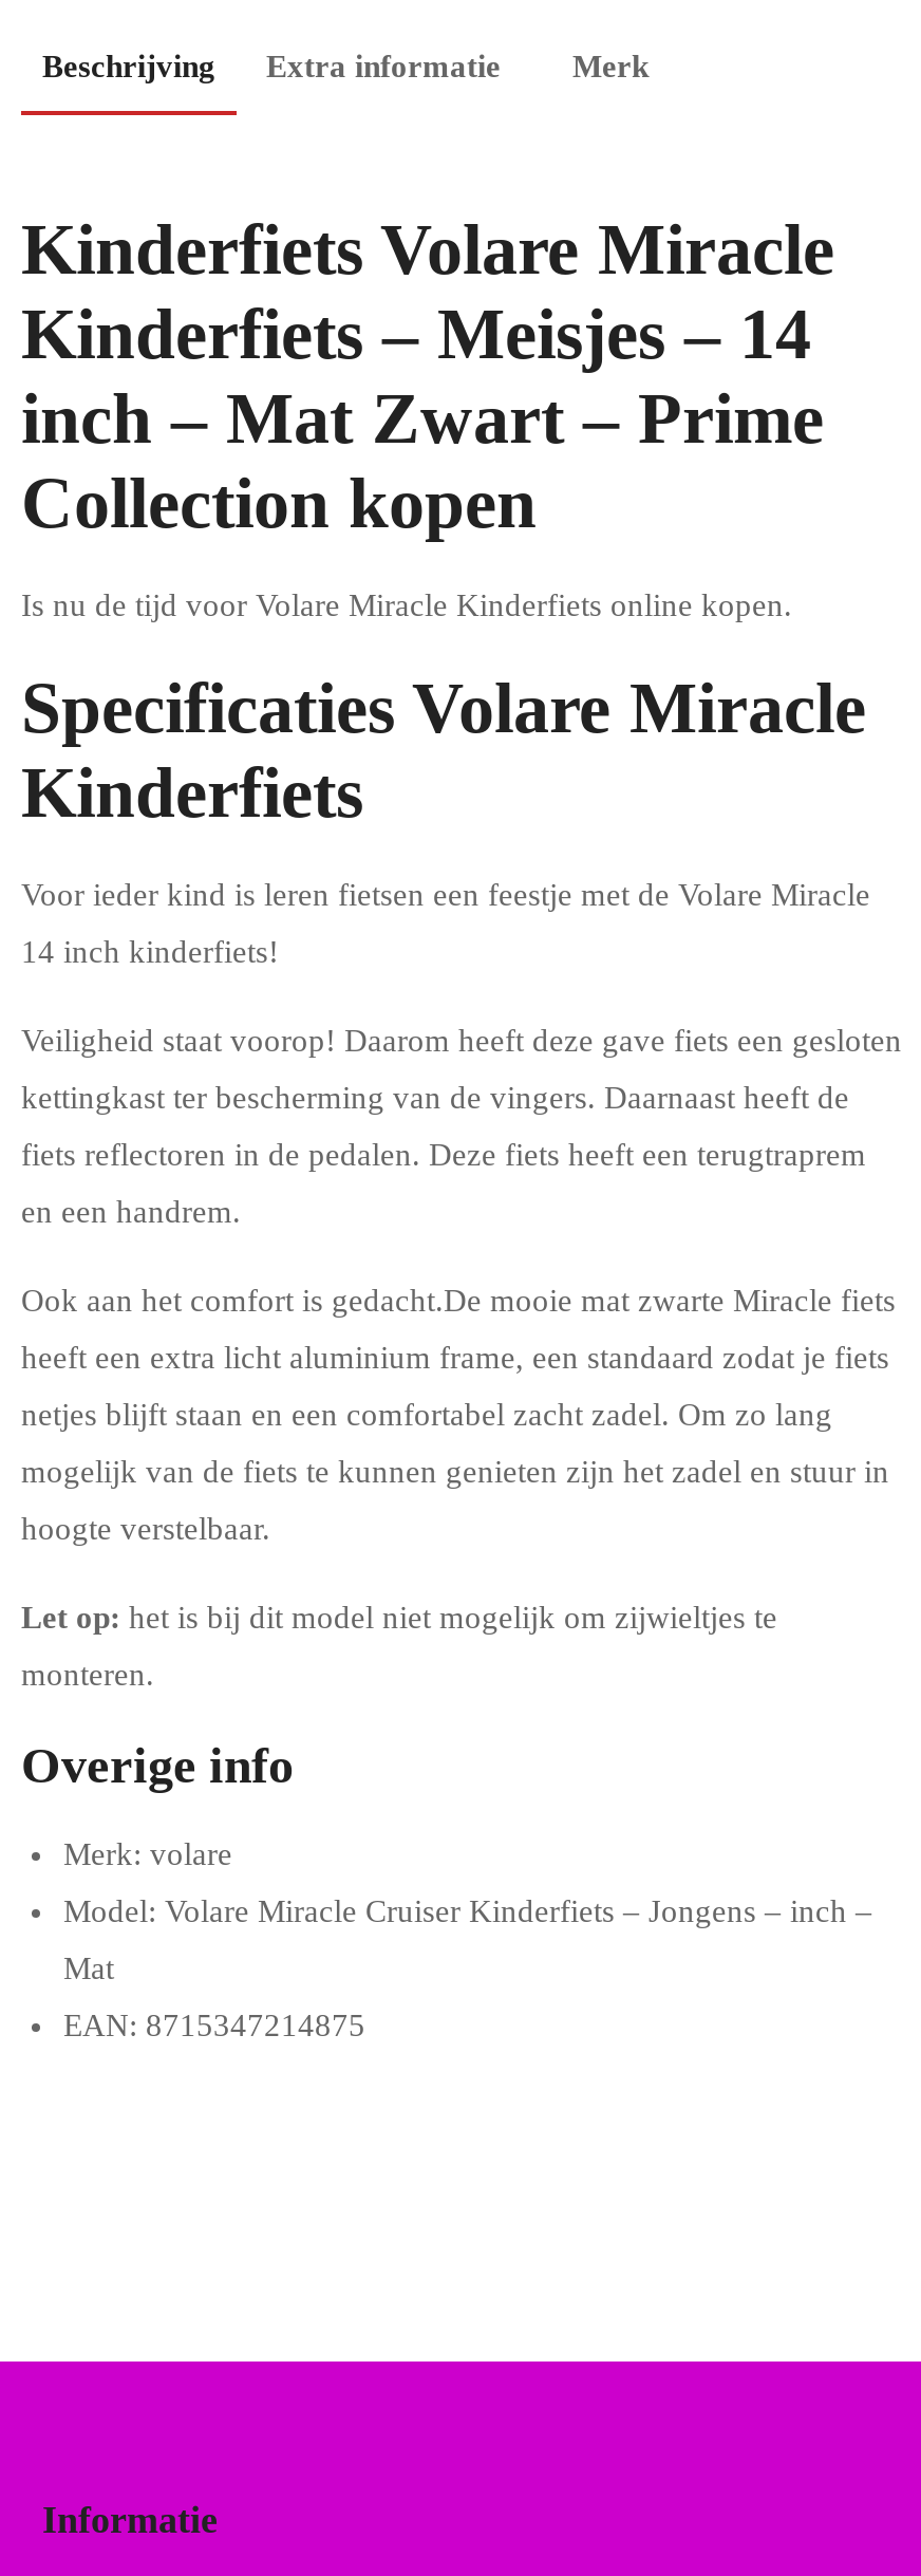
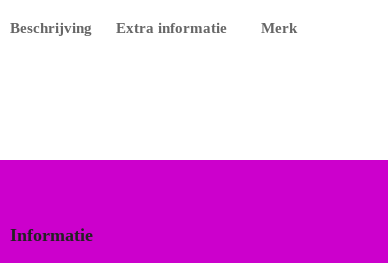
- Kinderfiets Volare Miracle
- Kinderfiets – Meisjes – 14
- inch – Mat Zwart – Prime
- Collection kopen
- Is nu de tijd voor Volare Miracle Kinderfiets online kopen.
- Specificaties Volare Miracle
- Kinderfiets
- Voor ieder kind is leren fietsen een feestje met de Volare Miracle
- 14 inch kinderfiets!
- Veiligheid staat voorop! Daarom heeft deze gave fiets een gesloten
- kettingkast ter bescherming van de vingers. Daarnaast heeft de
- fiets reflectoren in de pedalen. Deze fiets heeft een terugtraprem
- en een handrem.
- Ook aan het comfort is gedacht.De mooie mat zwarte Miracle fiets
- heeft een extra licht aluminium frame, een standaard zodat je fiets
- netjes blijft staan en een comfortabel zacht zadel. Om zo lang
- mogelijk van de fiets te kunnen genieten zijn het zadel en stuur in
- hoogte verstelbaar.
- Let op: het is bij dit model niet mogelijk om zijwieltjes te
- monteren.
- Overige info
- Merk: volare
- Model: Volare Miracle Cruiser Kinderfiets – Jongens – inch –
- Mat
- EAN: 8715347214875
